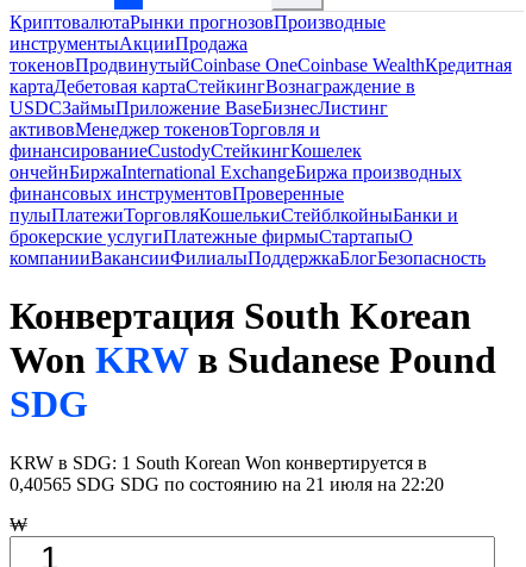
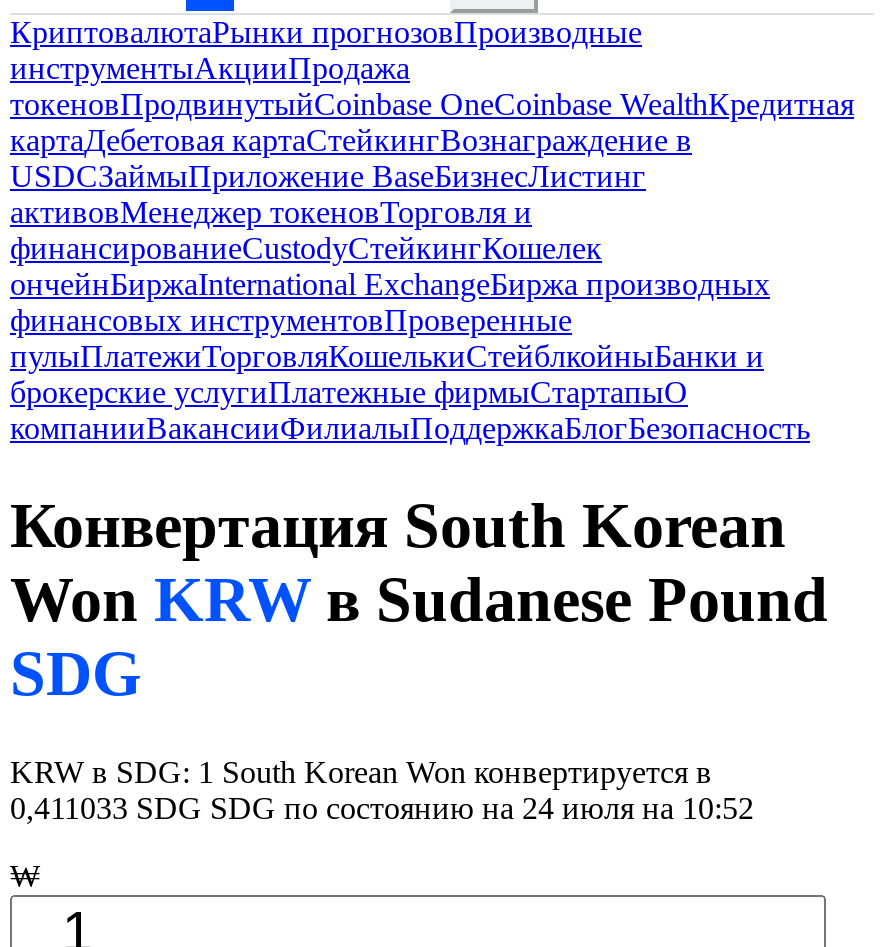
- 0,40565 SDG SDG по состоянию на 21 июля на 22:20
+ 0,411033 SDG SDG по состоянию на 24 июля на 10:52
